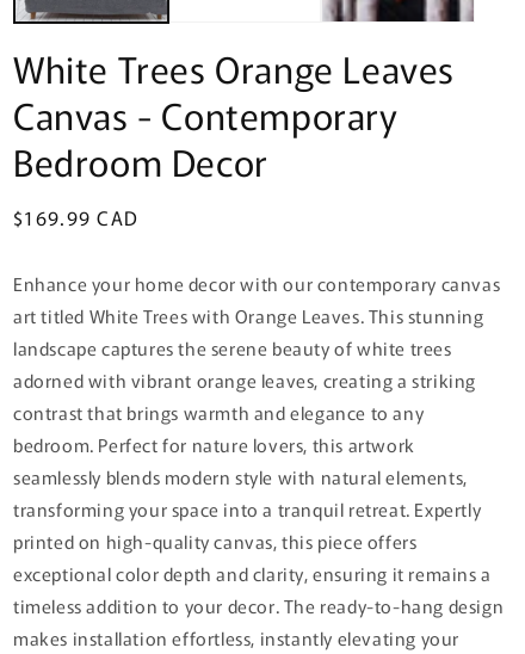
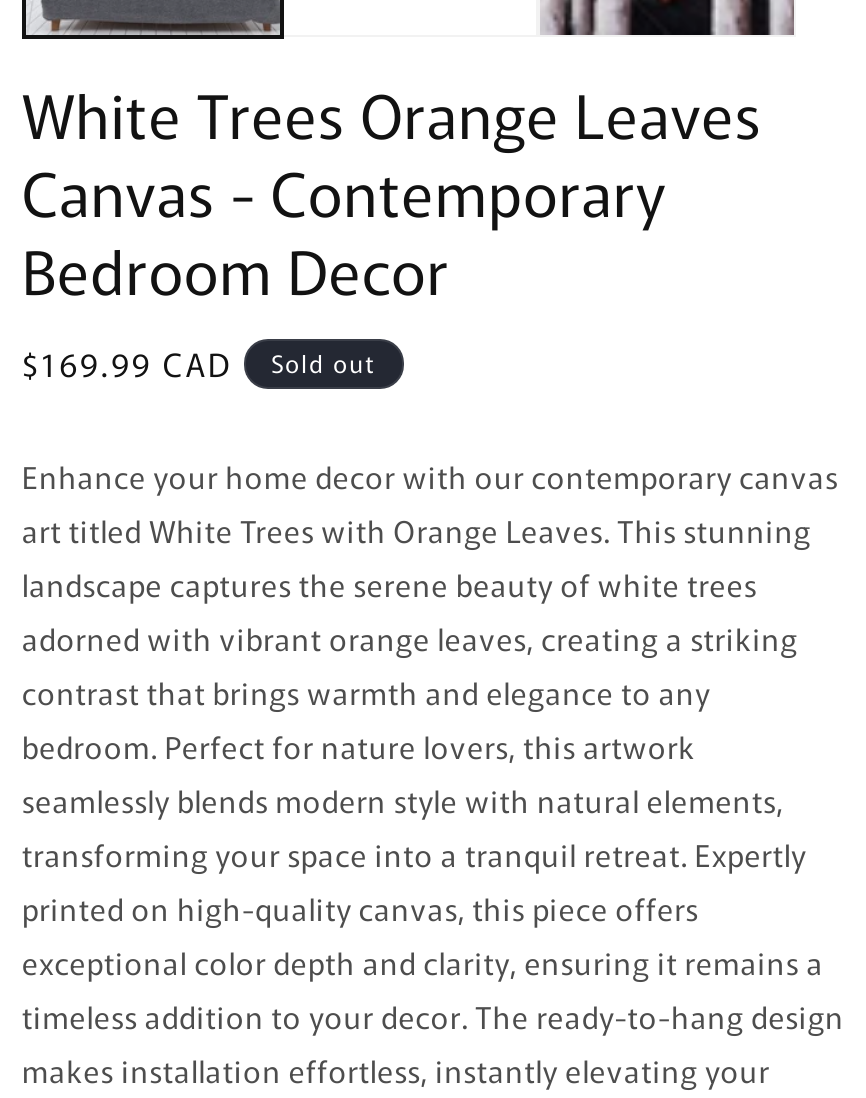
+ Sold out
